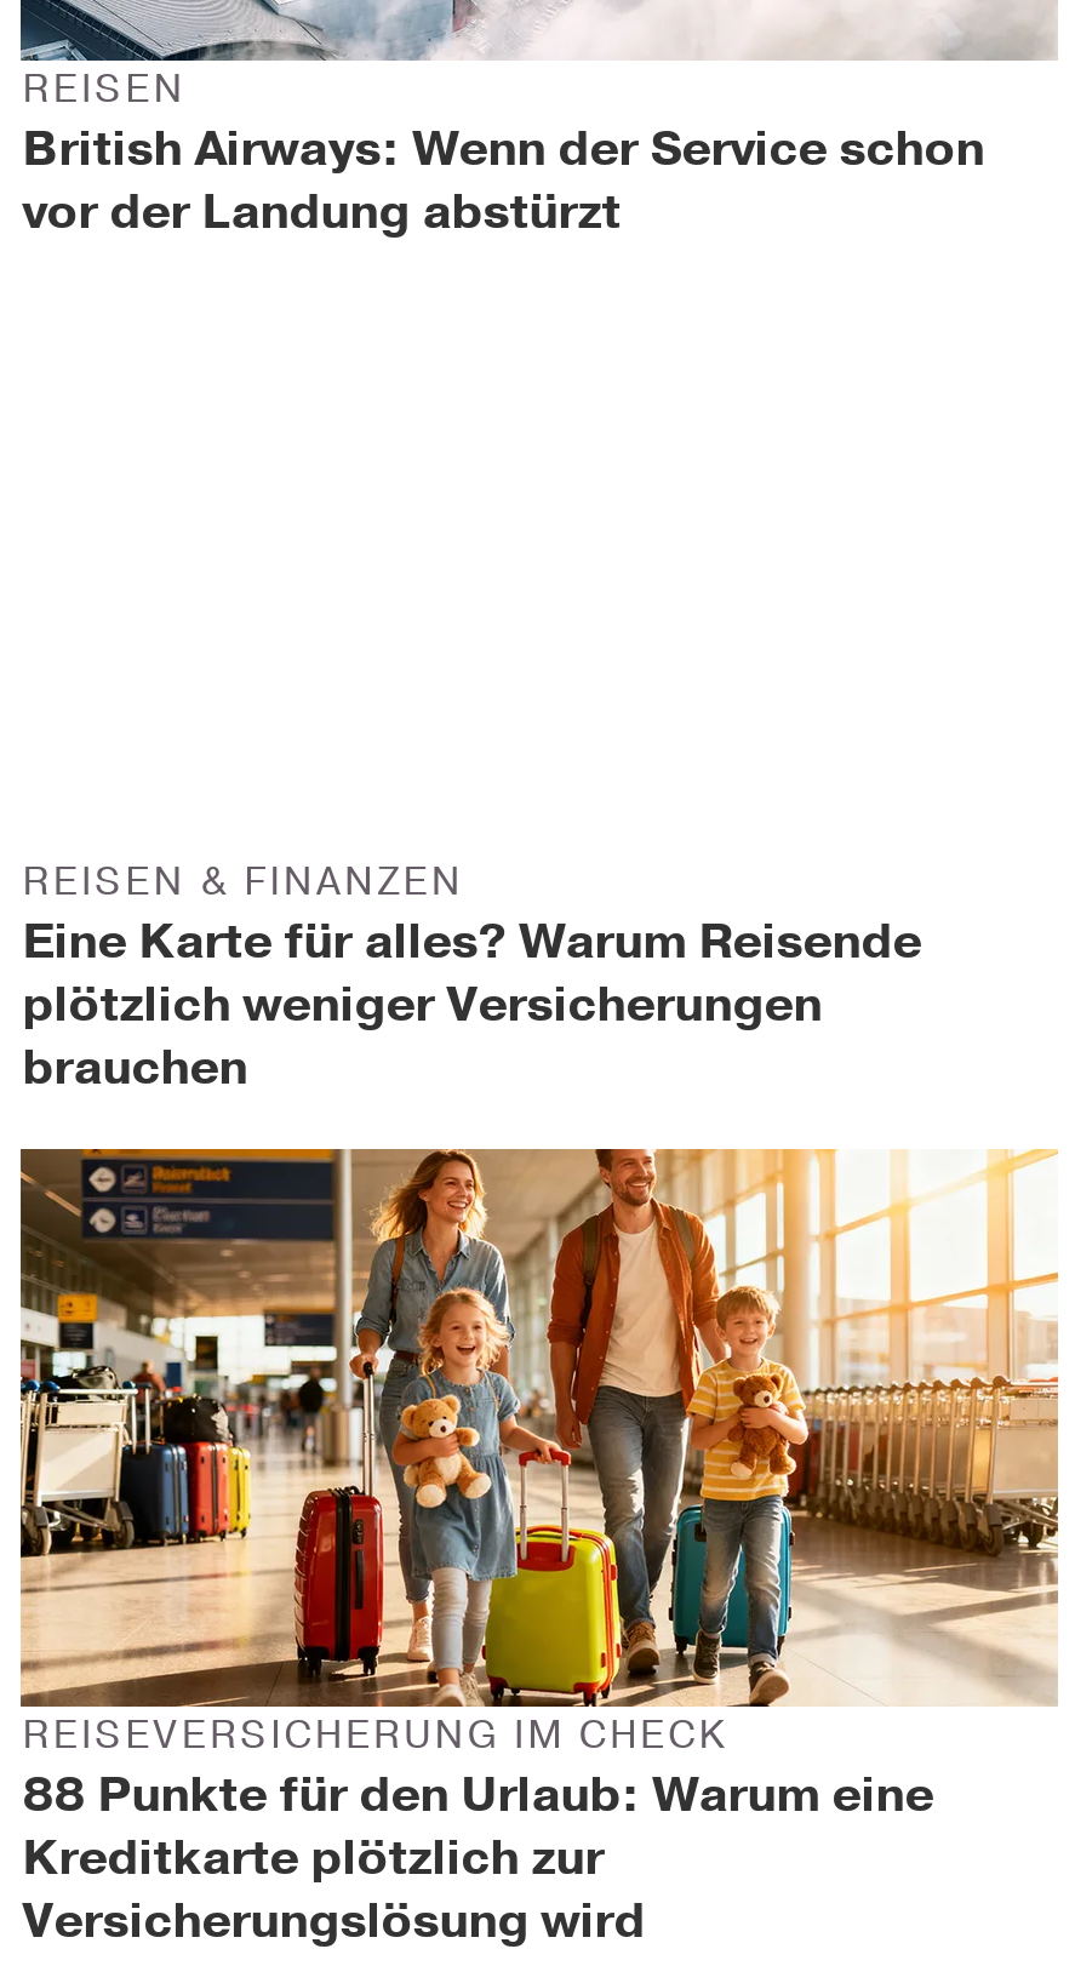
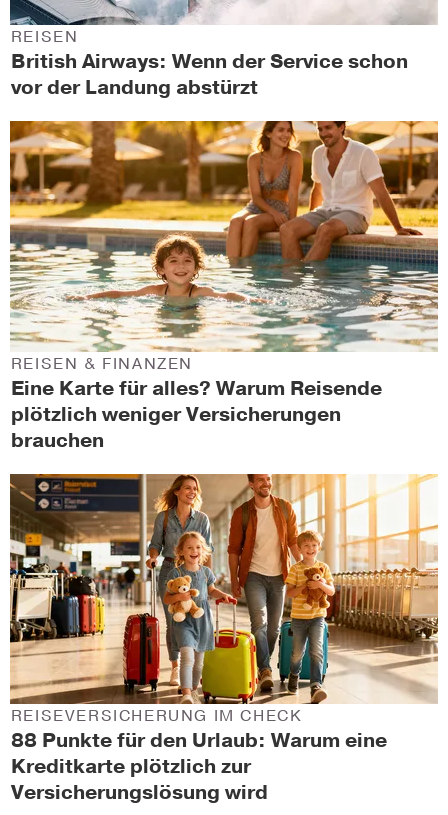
+ [image]
